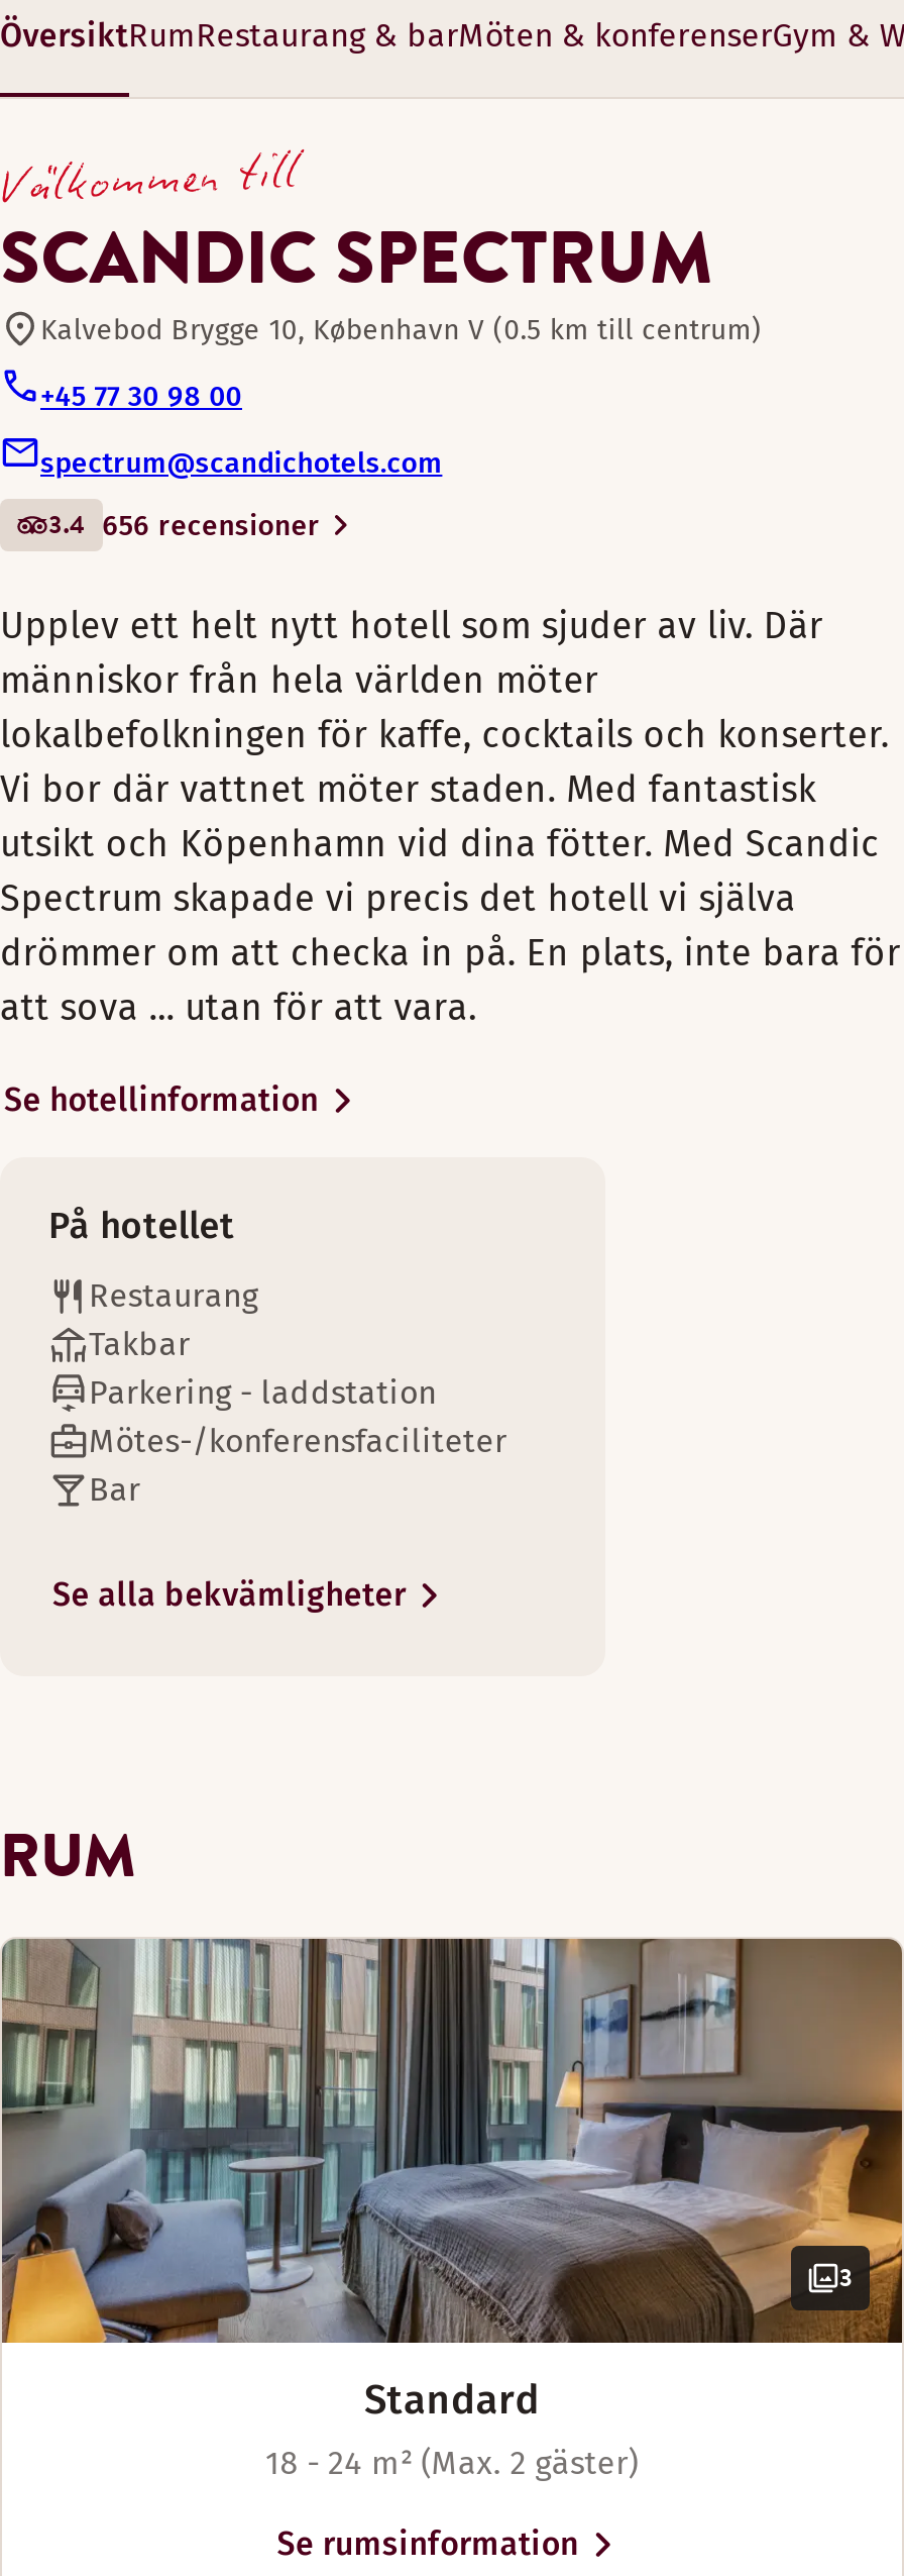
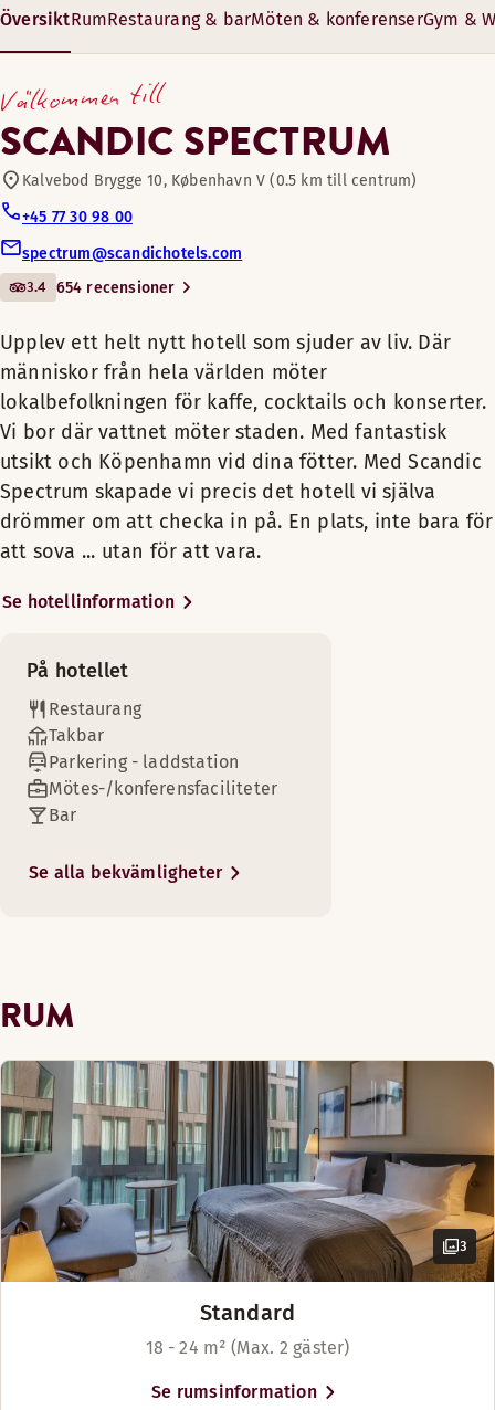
- 3.4 656 recensioner
+ 3.4 654 recensioner
